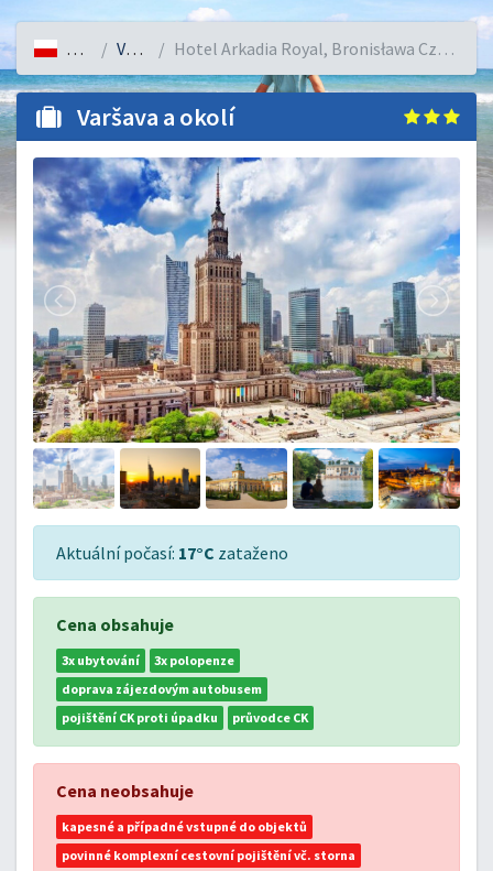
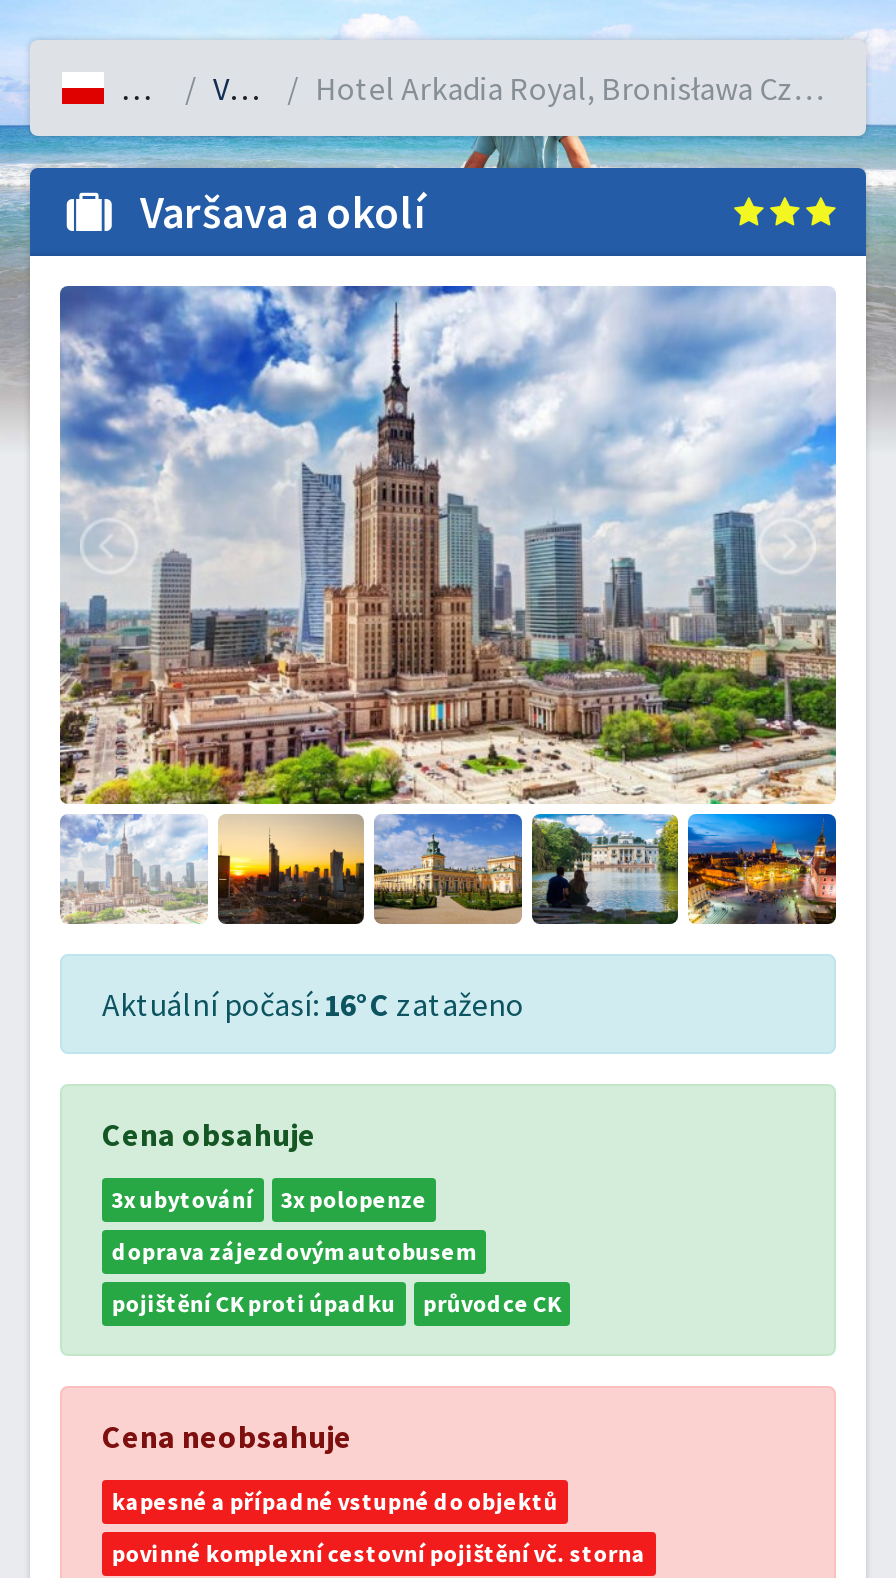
- Aktuální počasí: 17°C zataženo
+ Aktuální počasí: 16°C zataženo
